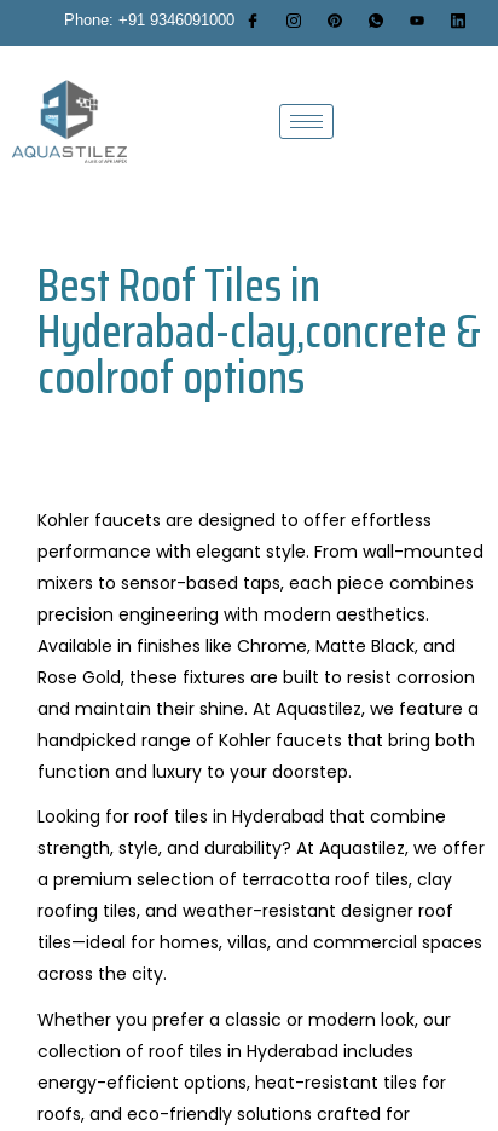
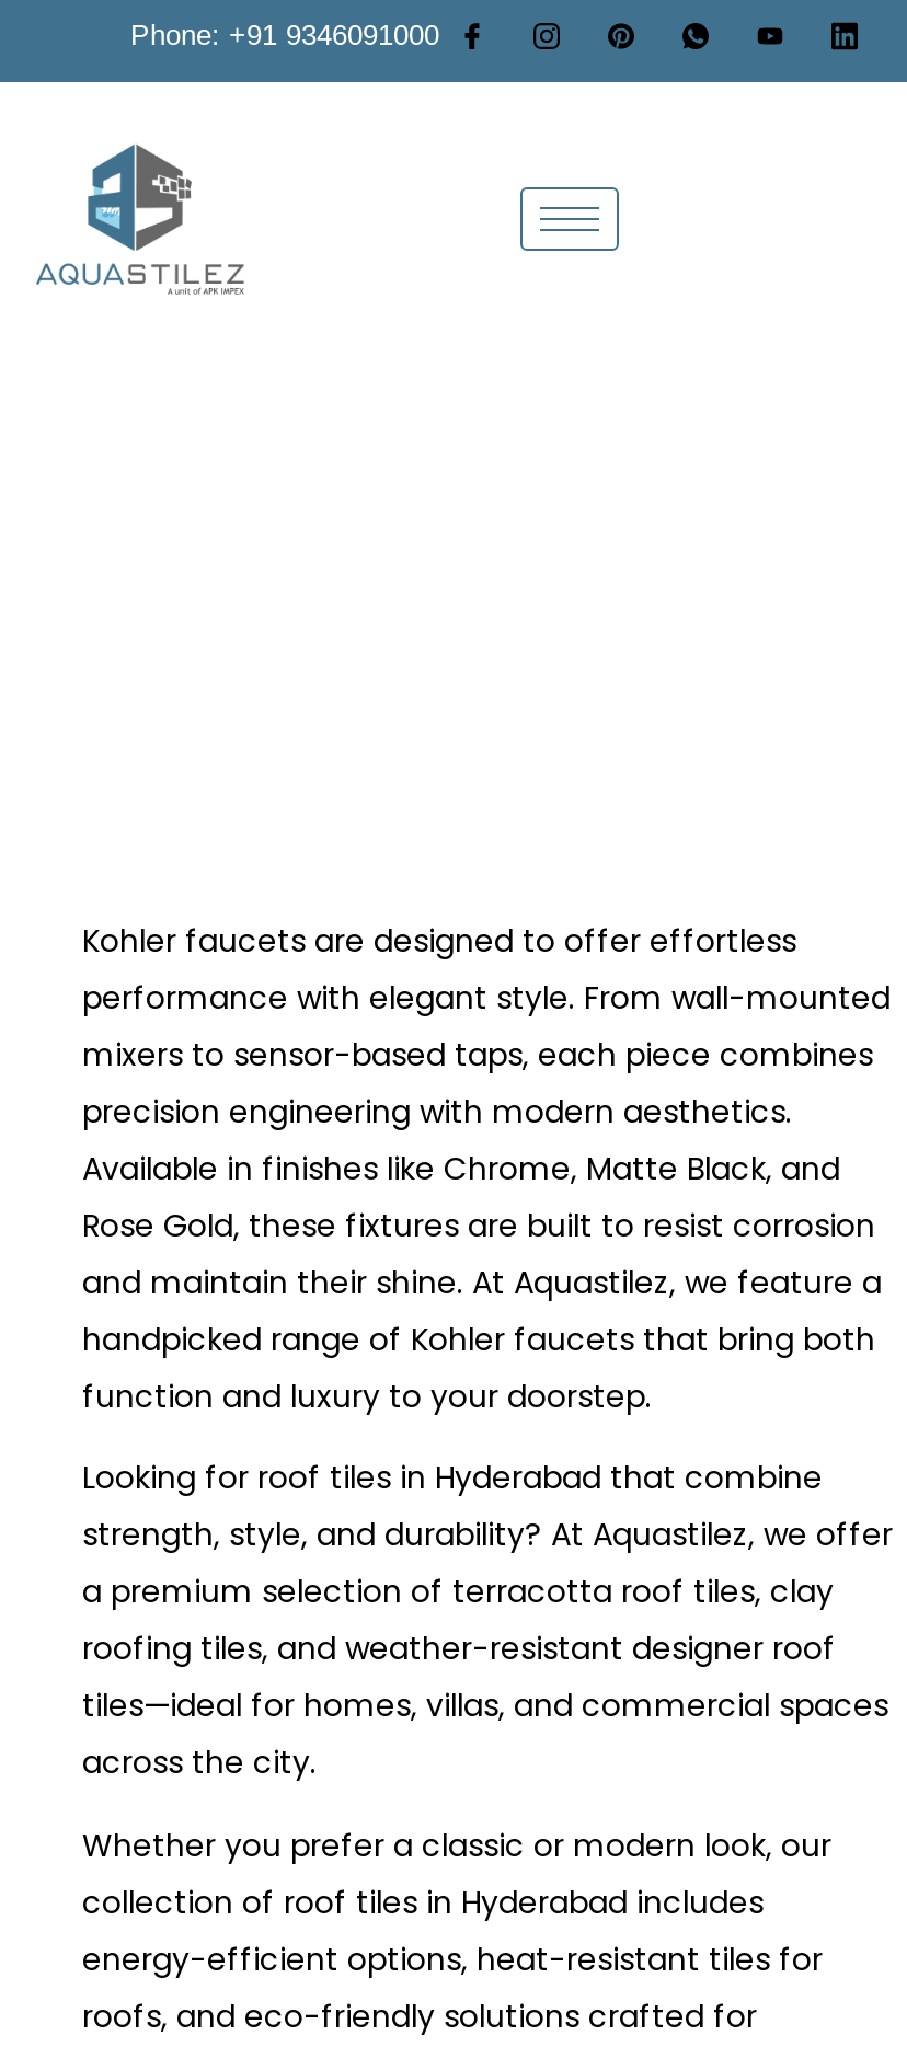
- Best Roof Tiles in
- Hyderabad-clay,concrete &
- coolroof options
